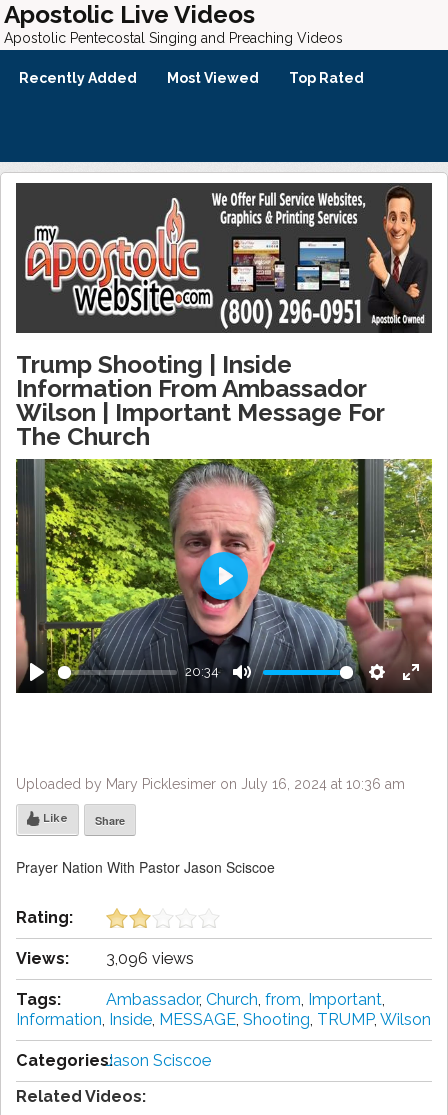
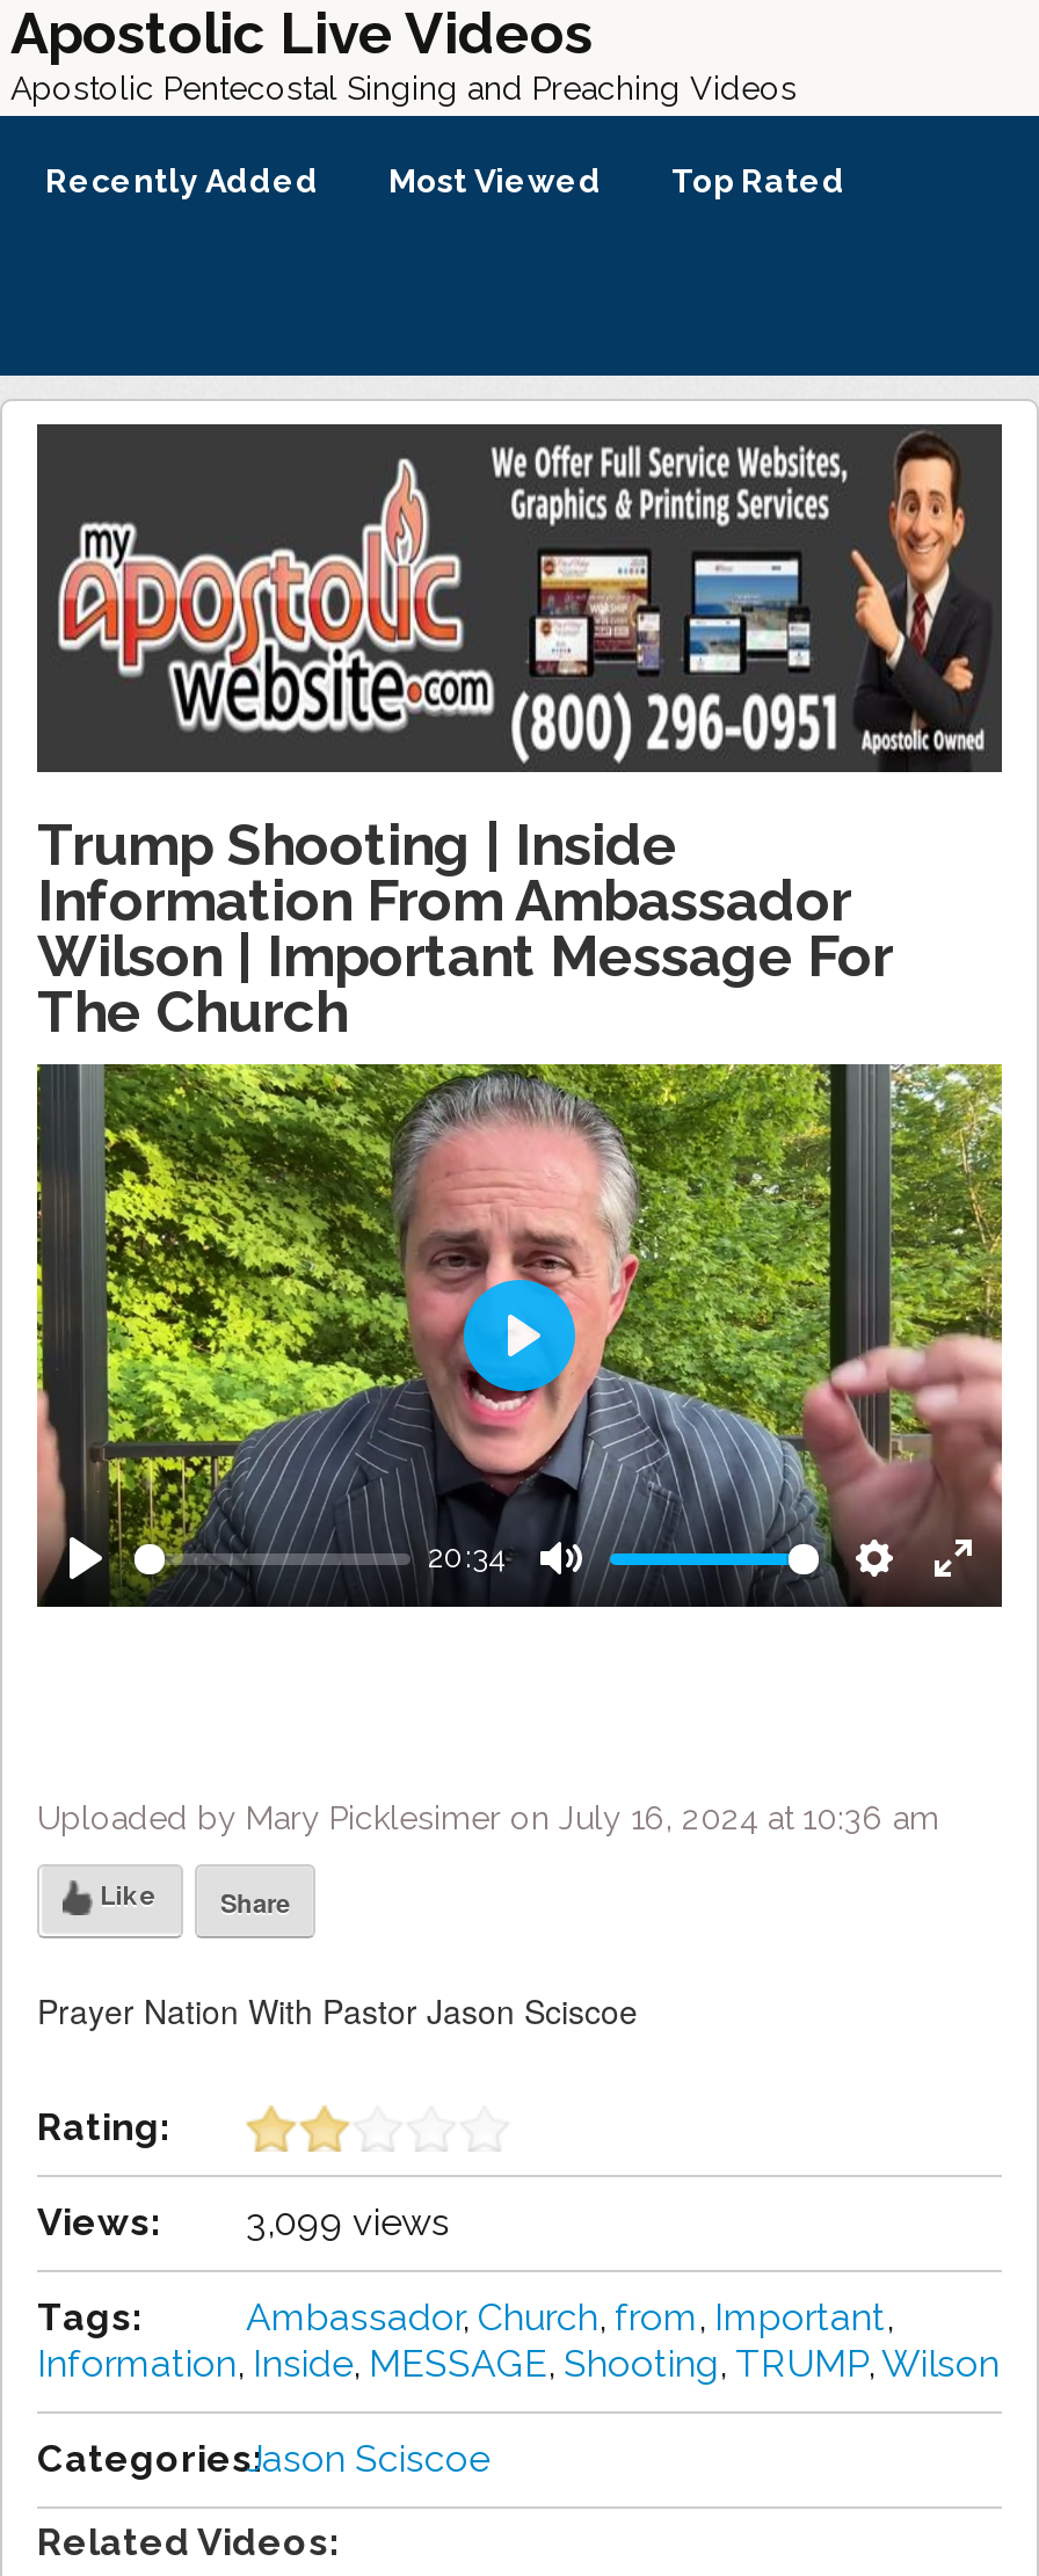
- Views: 3,096 views
+ Views: 3,099 views
